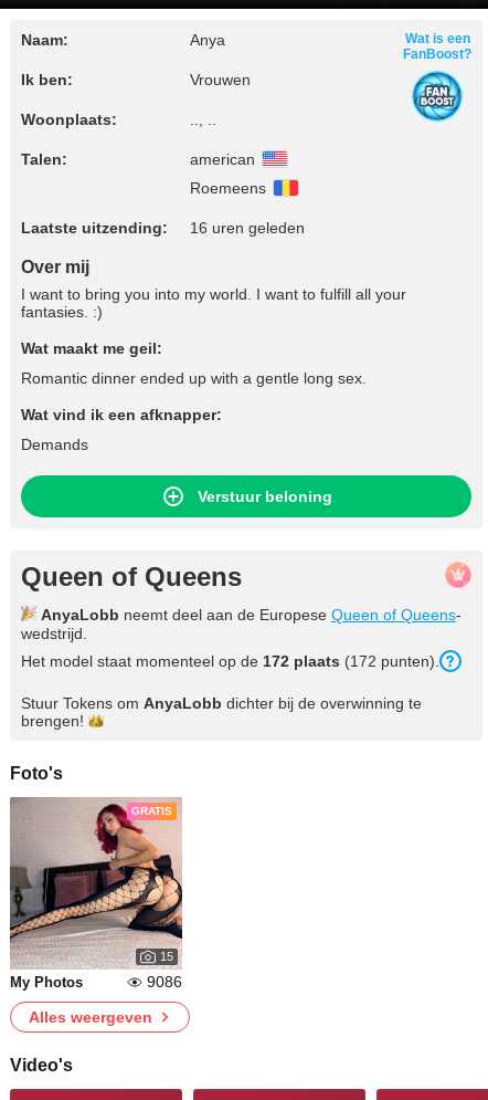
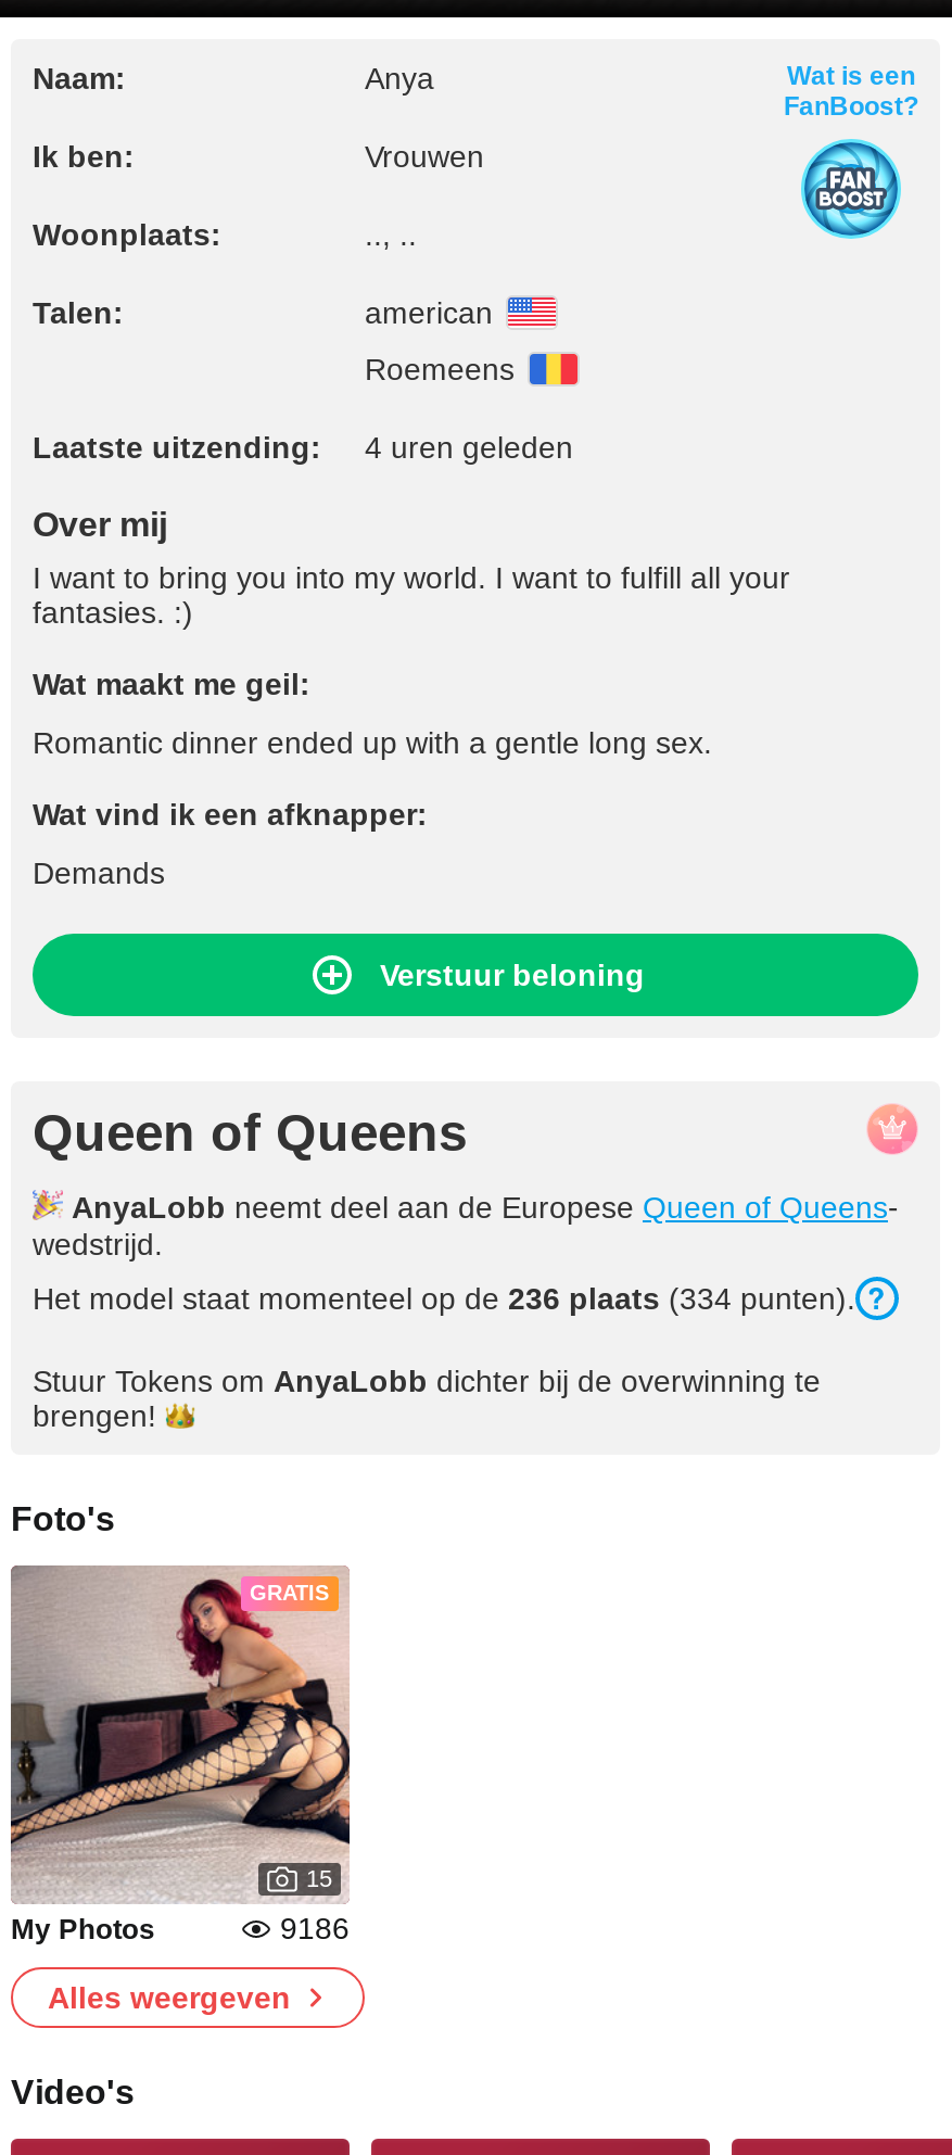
- Laatste uitzending: 16 uren geleden
+ Laatste uitzending: 4 uren geleden

- Het model staat momenteel op de 172 plaats (172 punten).
+ Het model staat momenteel op de 236 plaats (334 punten).

- 9086
+ 9186
